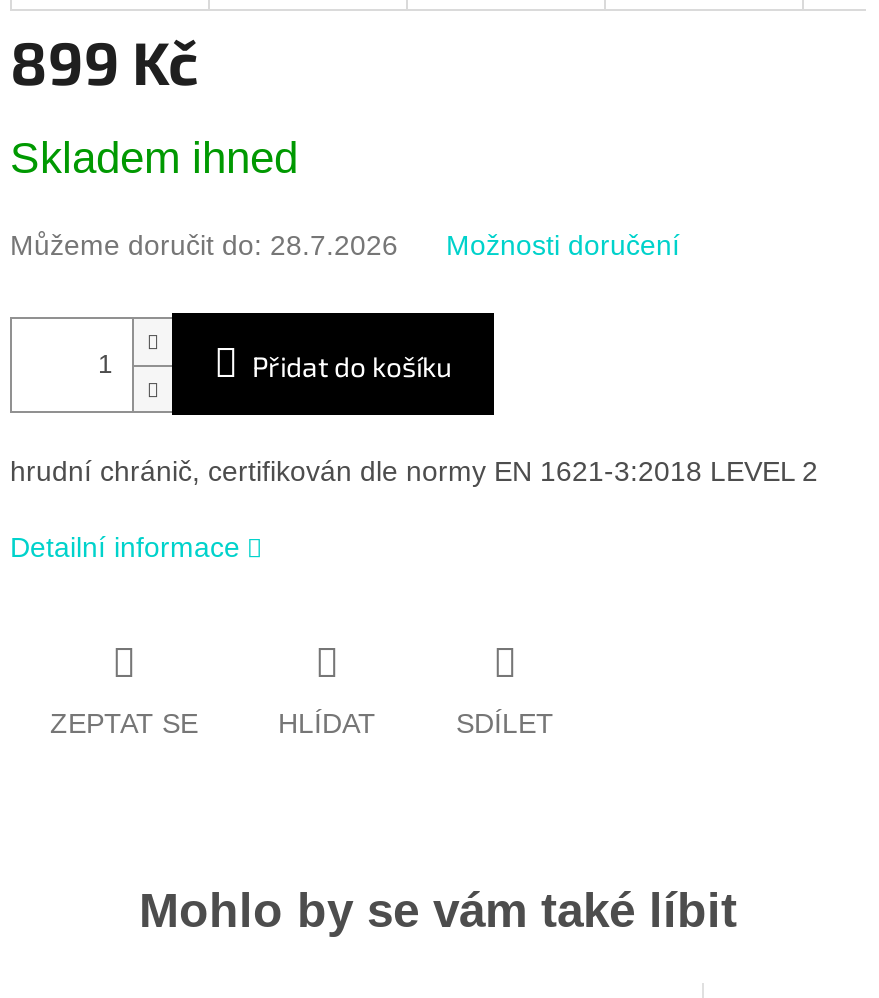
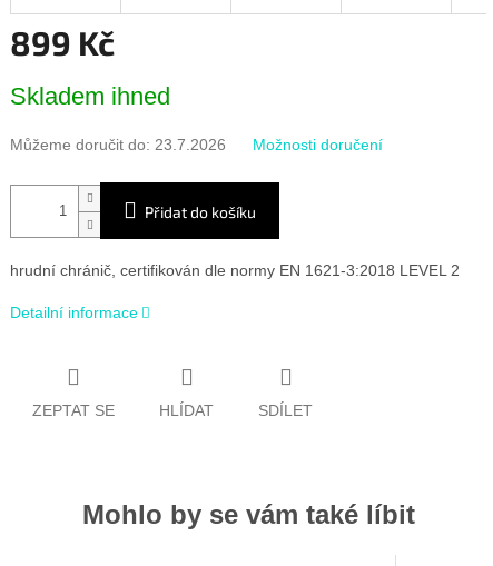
- Můžeme doručit do: 28.7.2026
+ Můžeme doručit do: 23.7.2026
